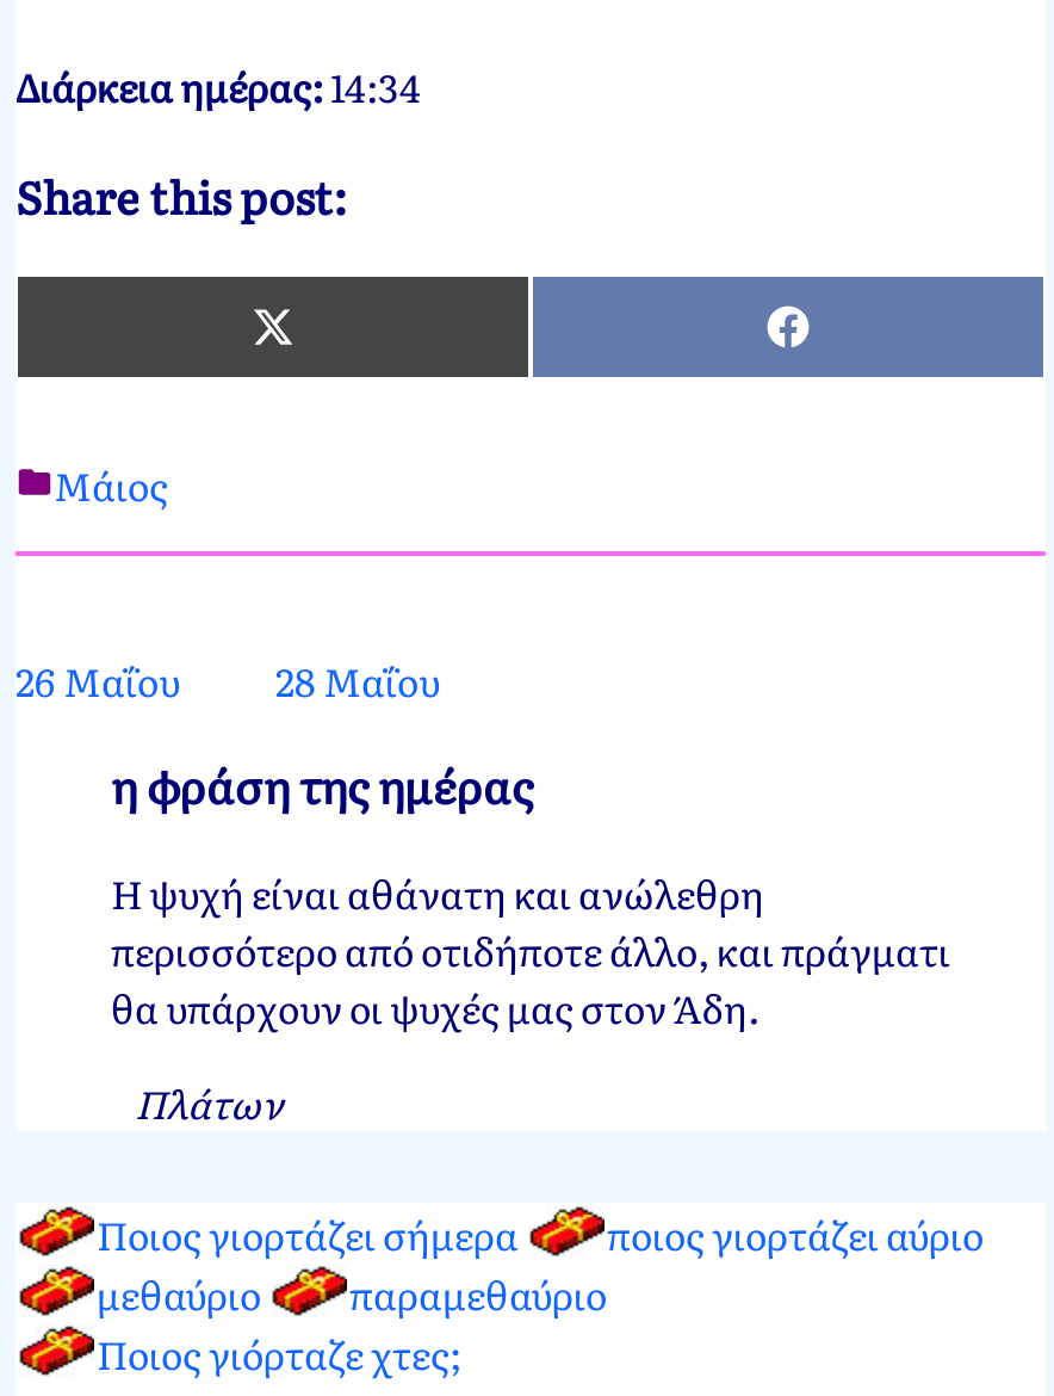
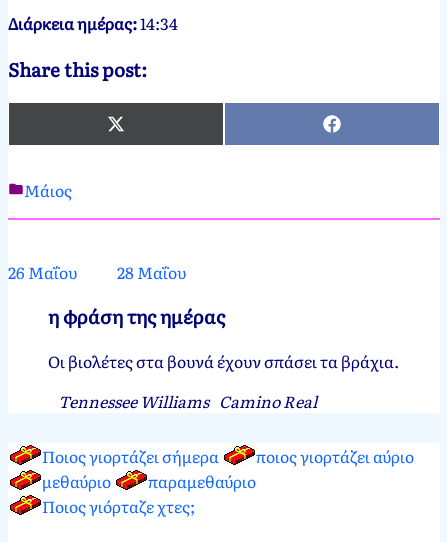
- Η ψυχή είναι αθάνατη και ανώλεθρη
- περισσότερο από οτιδήποτε άλλο, και πράγματι
- θα υπάρχουν οι ψυχές μας στον Άδη.
+ Οι βιολέτες στα βουνά έχουν σπάσει τα βράχια.

- Πλάτων
+ Tennessee Williams Camino Real
